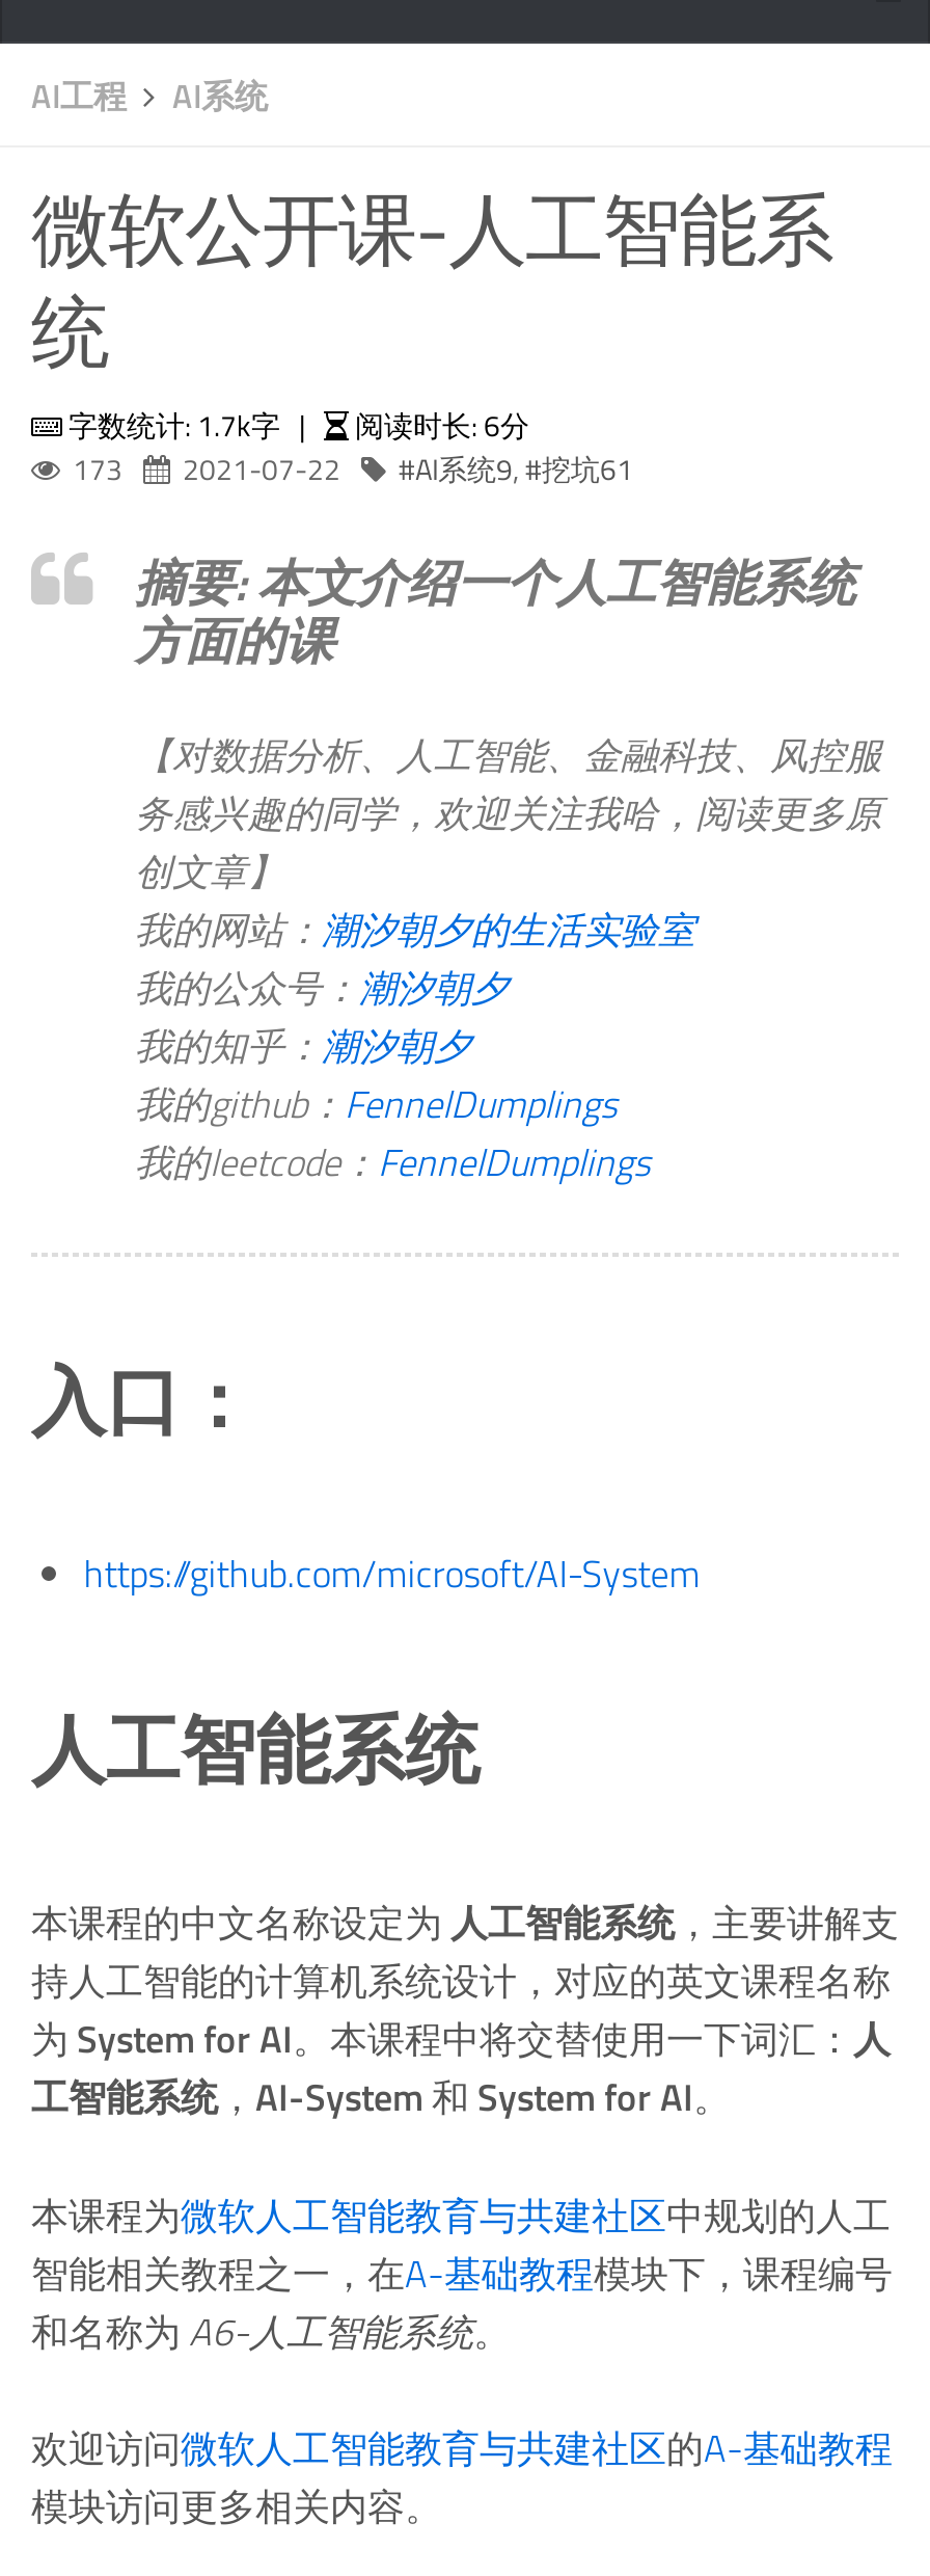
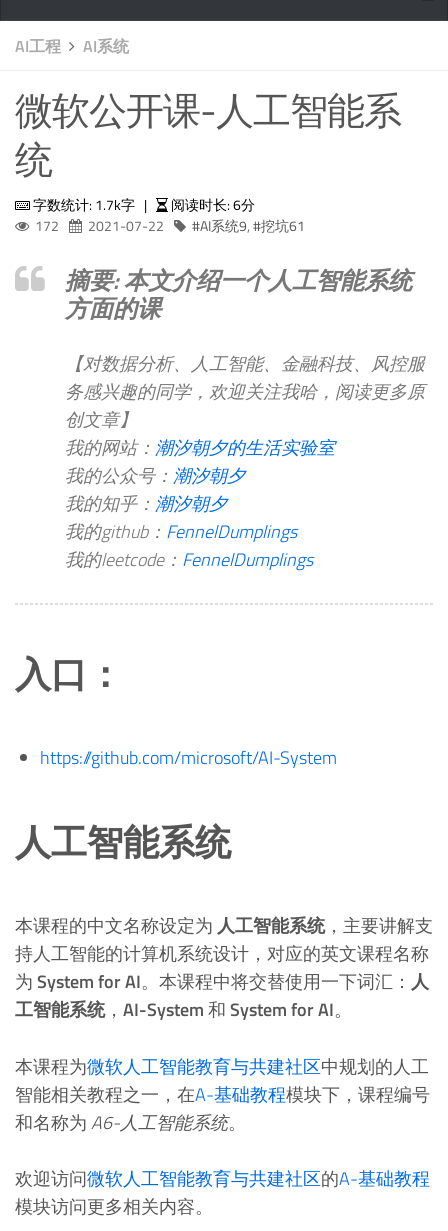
- 173 2021-07-22 AI系统9, 挖坑61
+ 172 2021-07-22 AI系统9, 挖坑61
